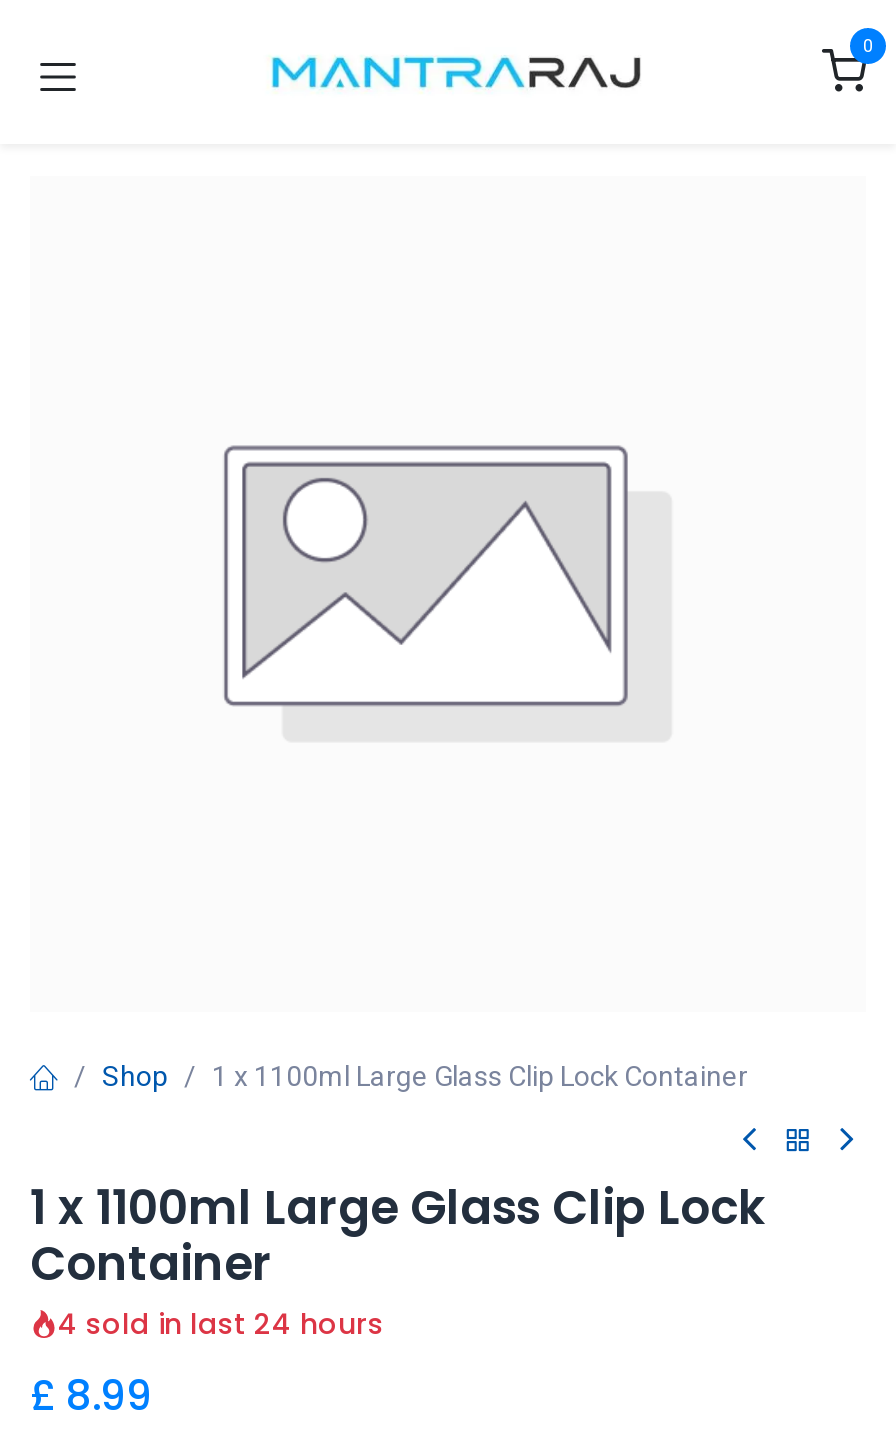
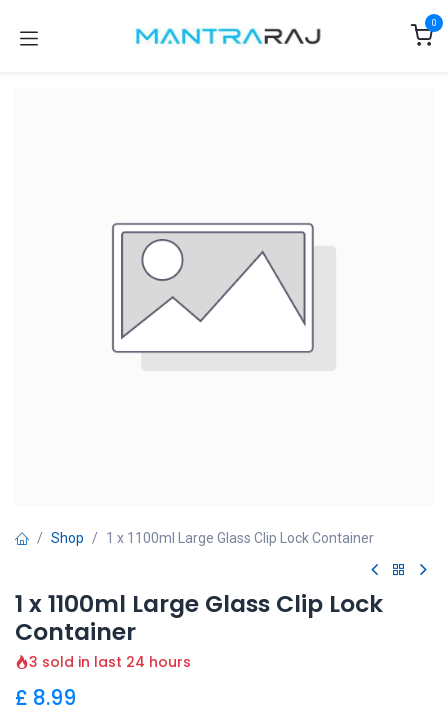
- 4 sold in last 24 hours
+ 3 sold in last 24 hours
